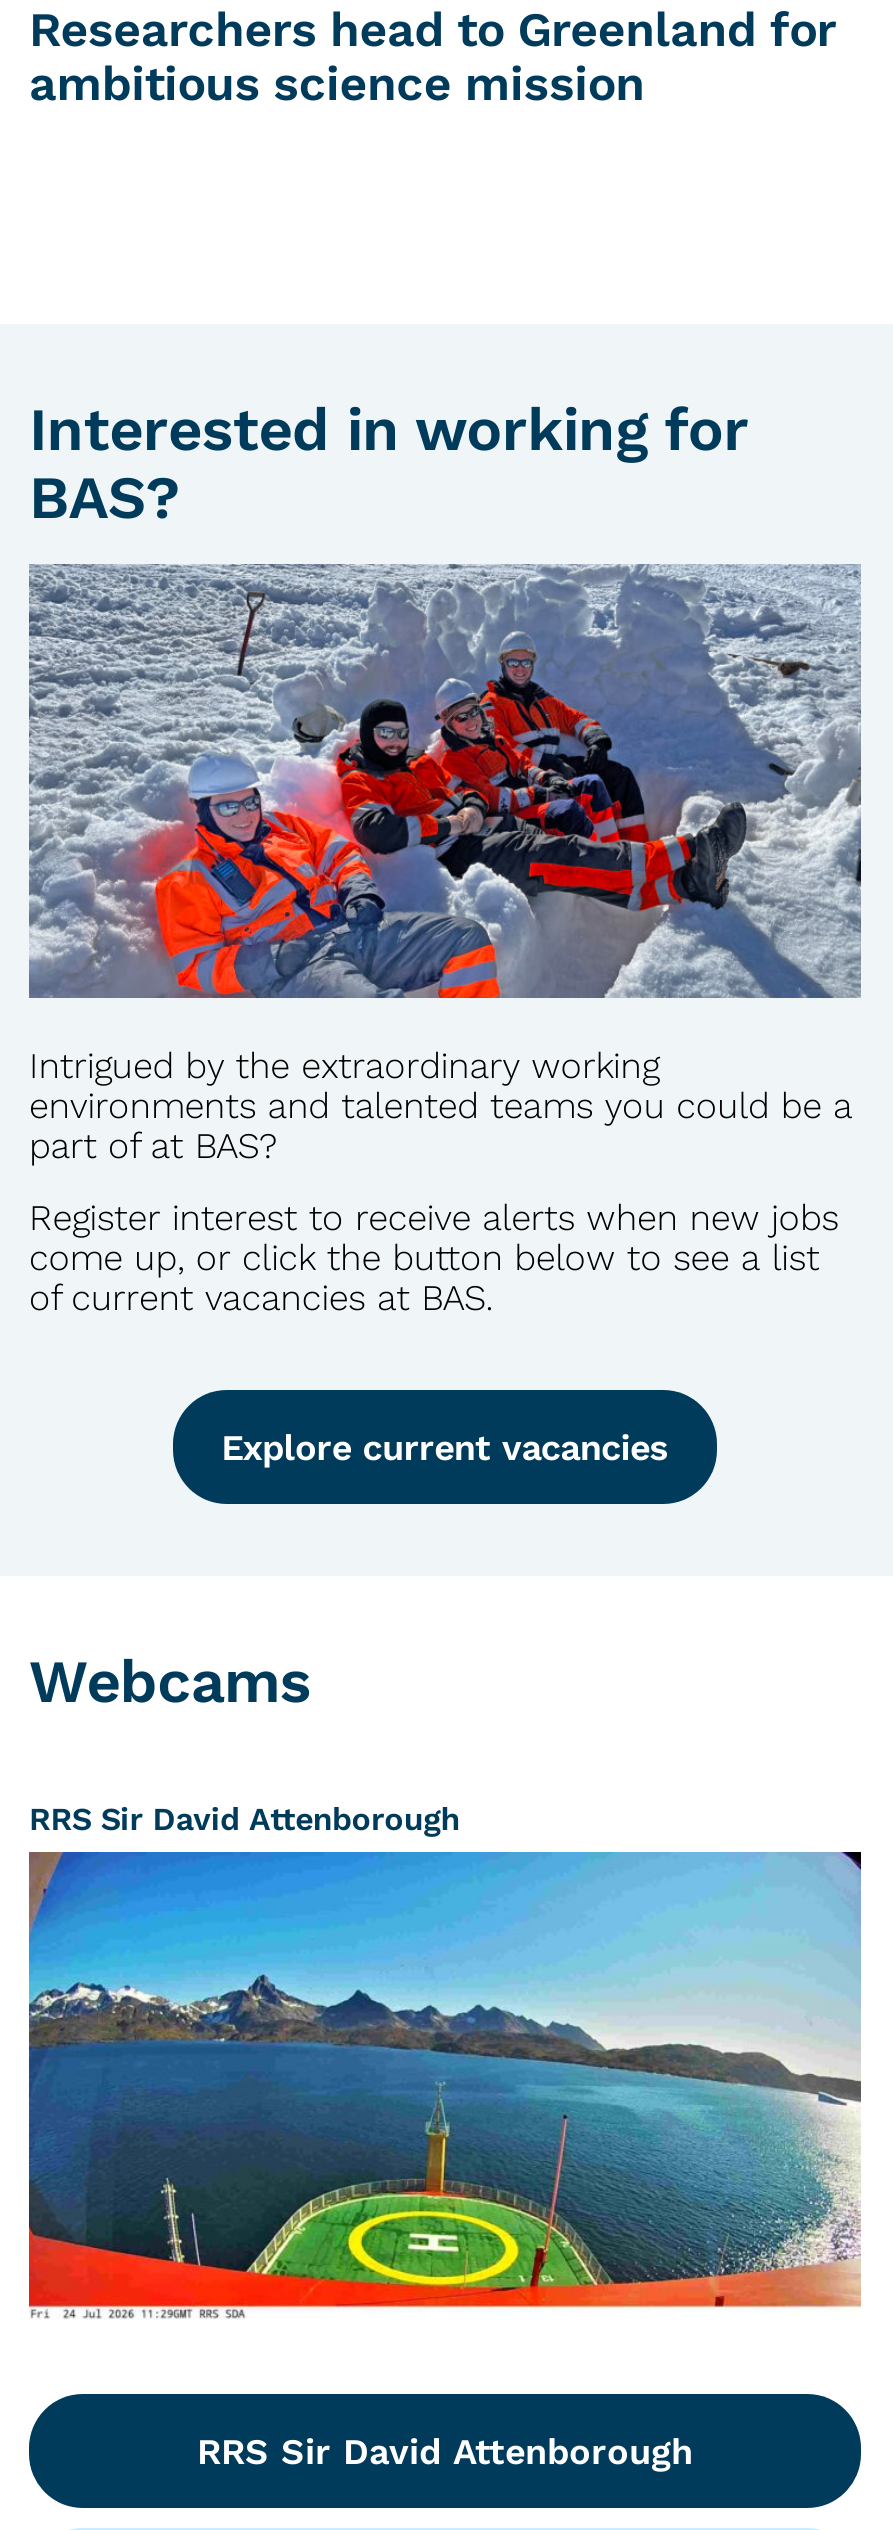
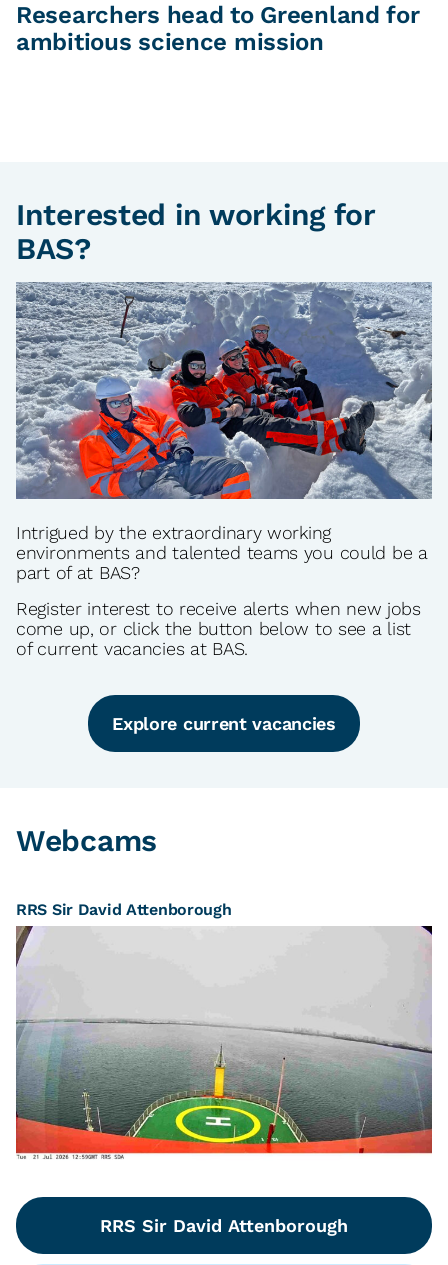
- [image]
+ [image]
